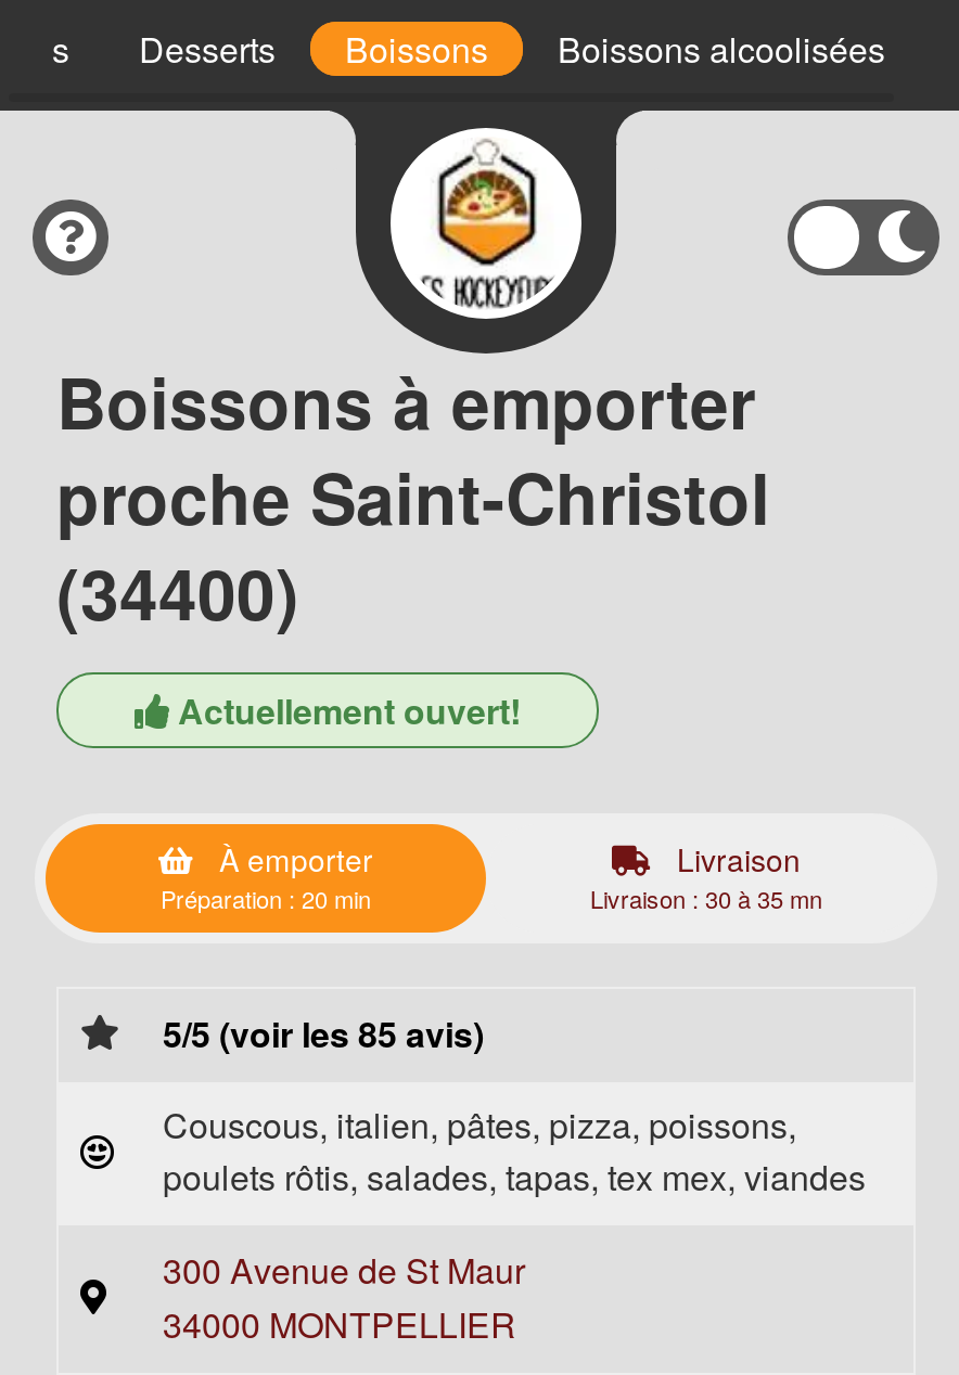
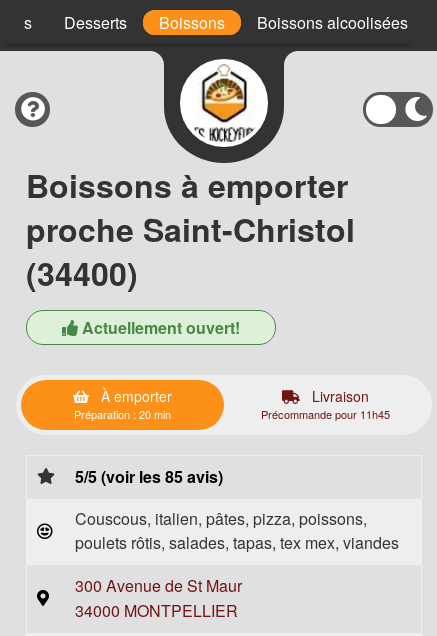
- Livraison : 30 à 35 mn
+ Précommande pour 11h45
